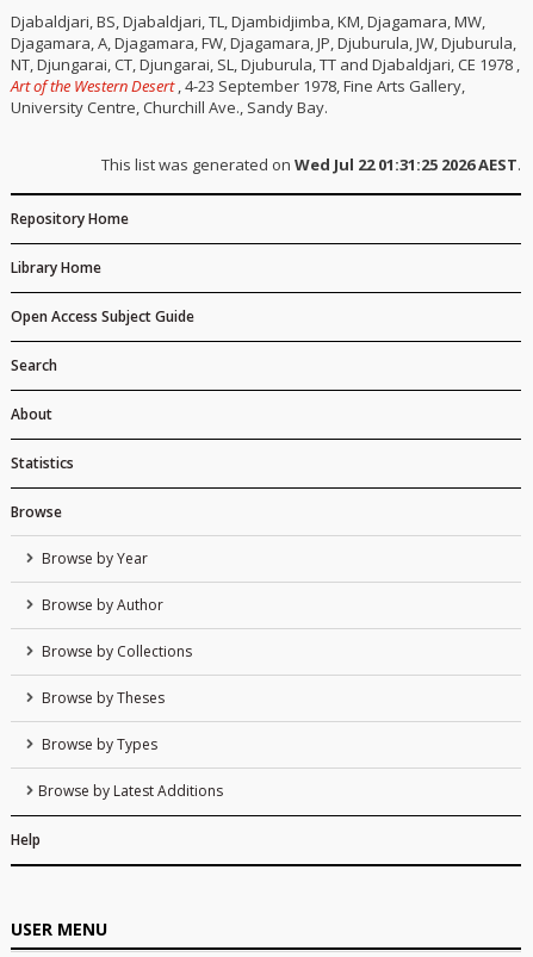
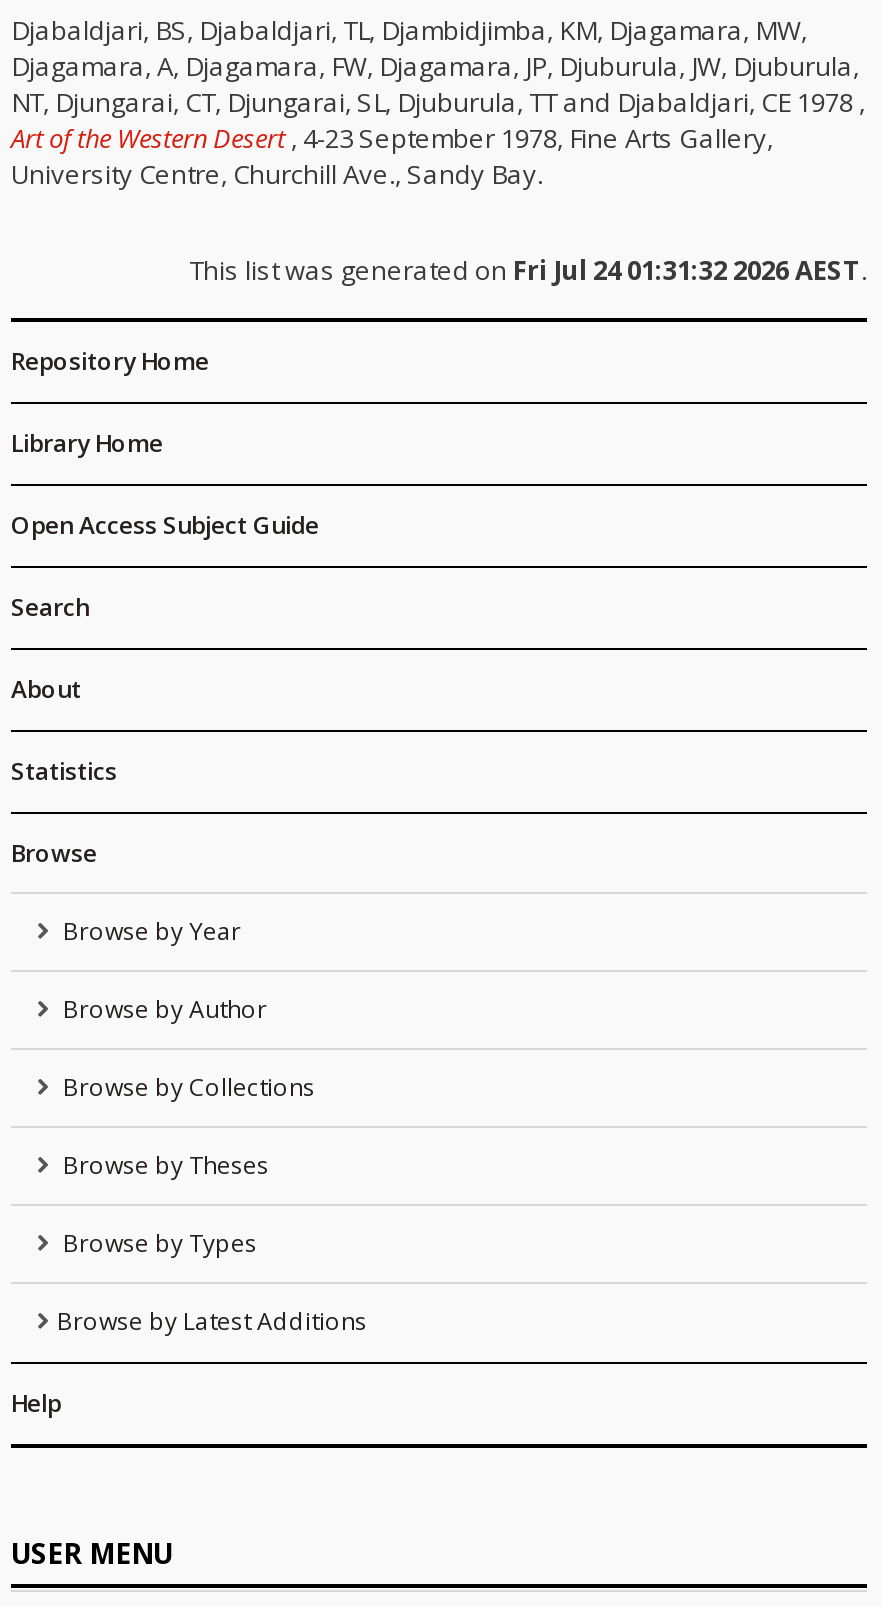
- This list was generated on Wed Jul 22 01:31:25 2026 AEST.
+ This list was generated on Fri Jul 24 01:31:32 2026 AEST.
